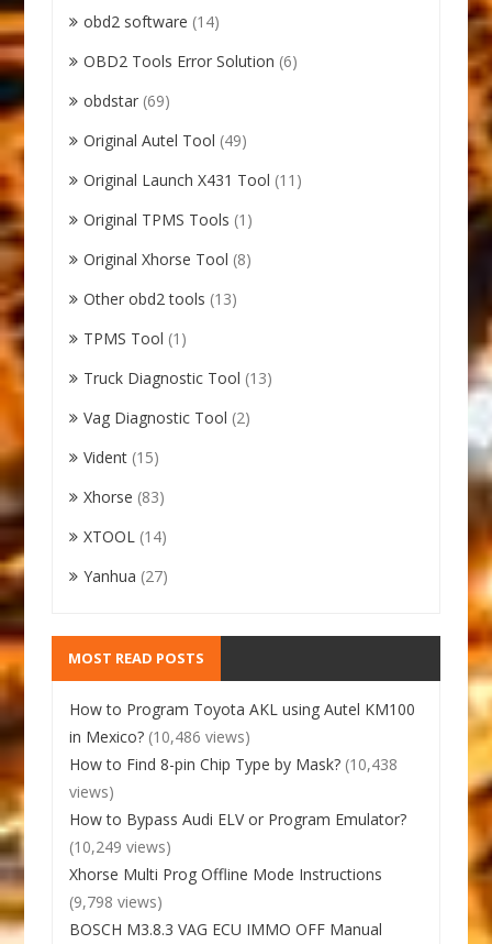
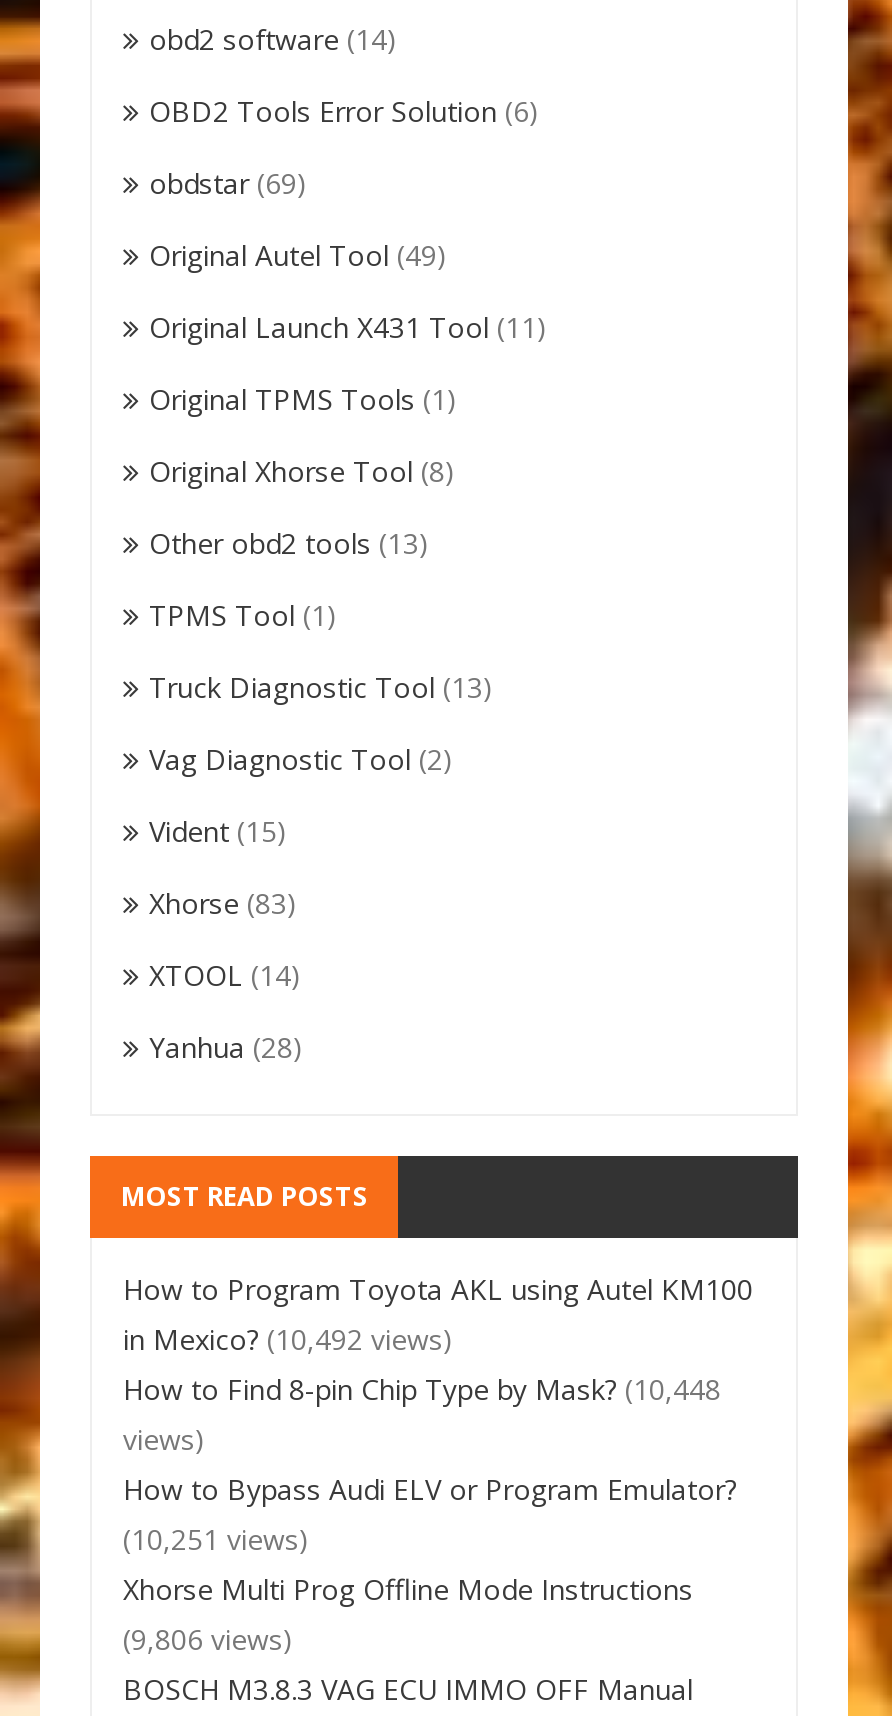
- Yanhua (27)
+ Yanhua (28)

- in Mexico? (10,486 views)
+ in Mexico? (10,492 views)

- How to Find 8-pin Chip Type by Mask? (10,438
+ How to Find 8-pin Chip Type by Mask? (10,448

- (10,249 views)
+ (10,251 views)

- (9,798 views)
+ (9,806 views)
